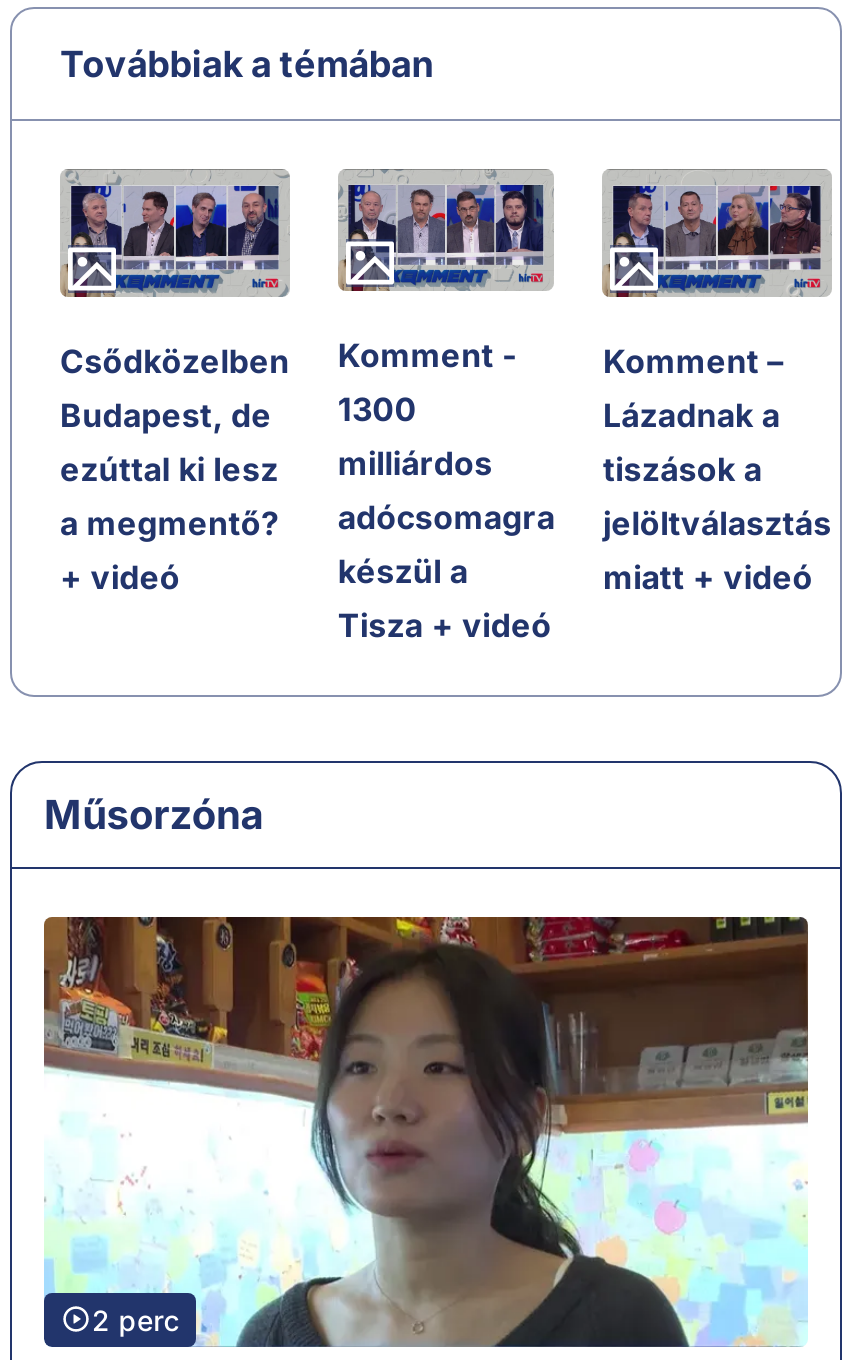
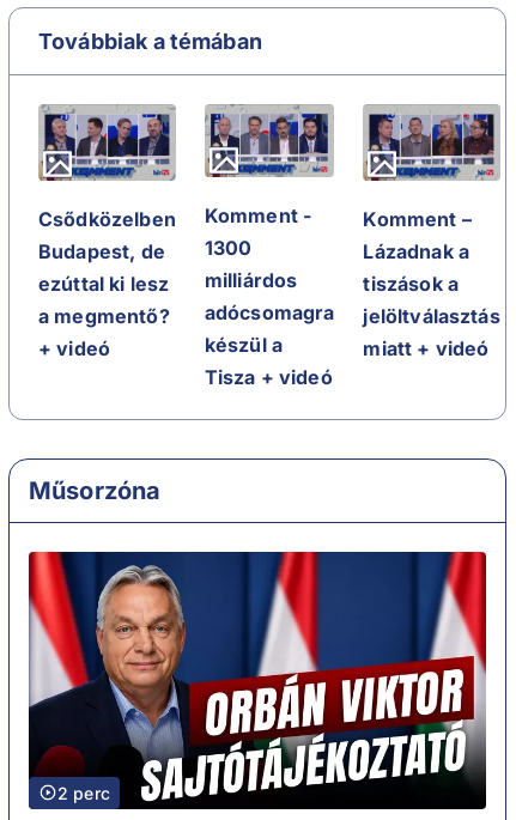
- [image]
+ [image]
